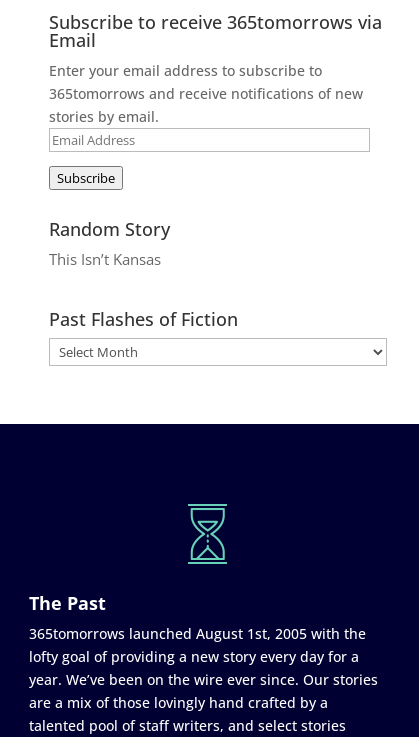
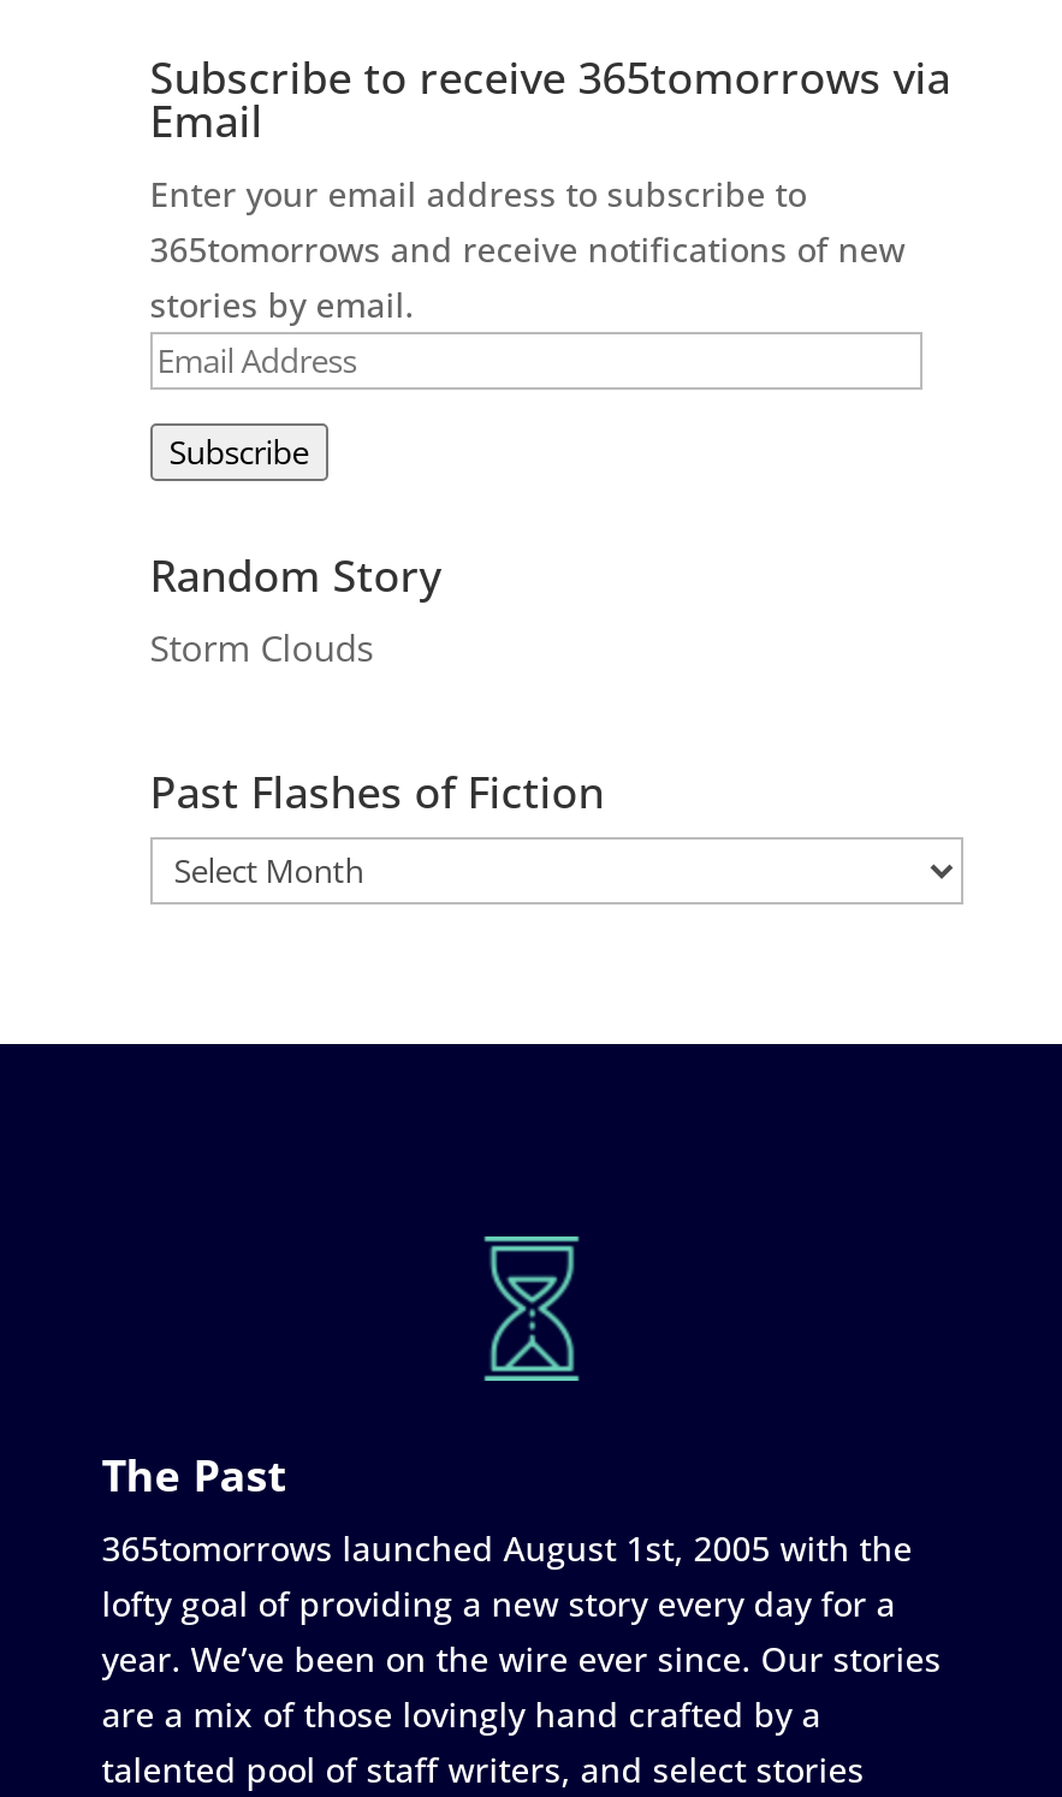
- This Isn’t Kansas
+ Storm Clouds
